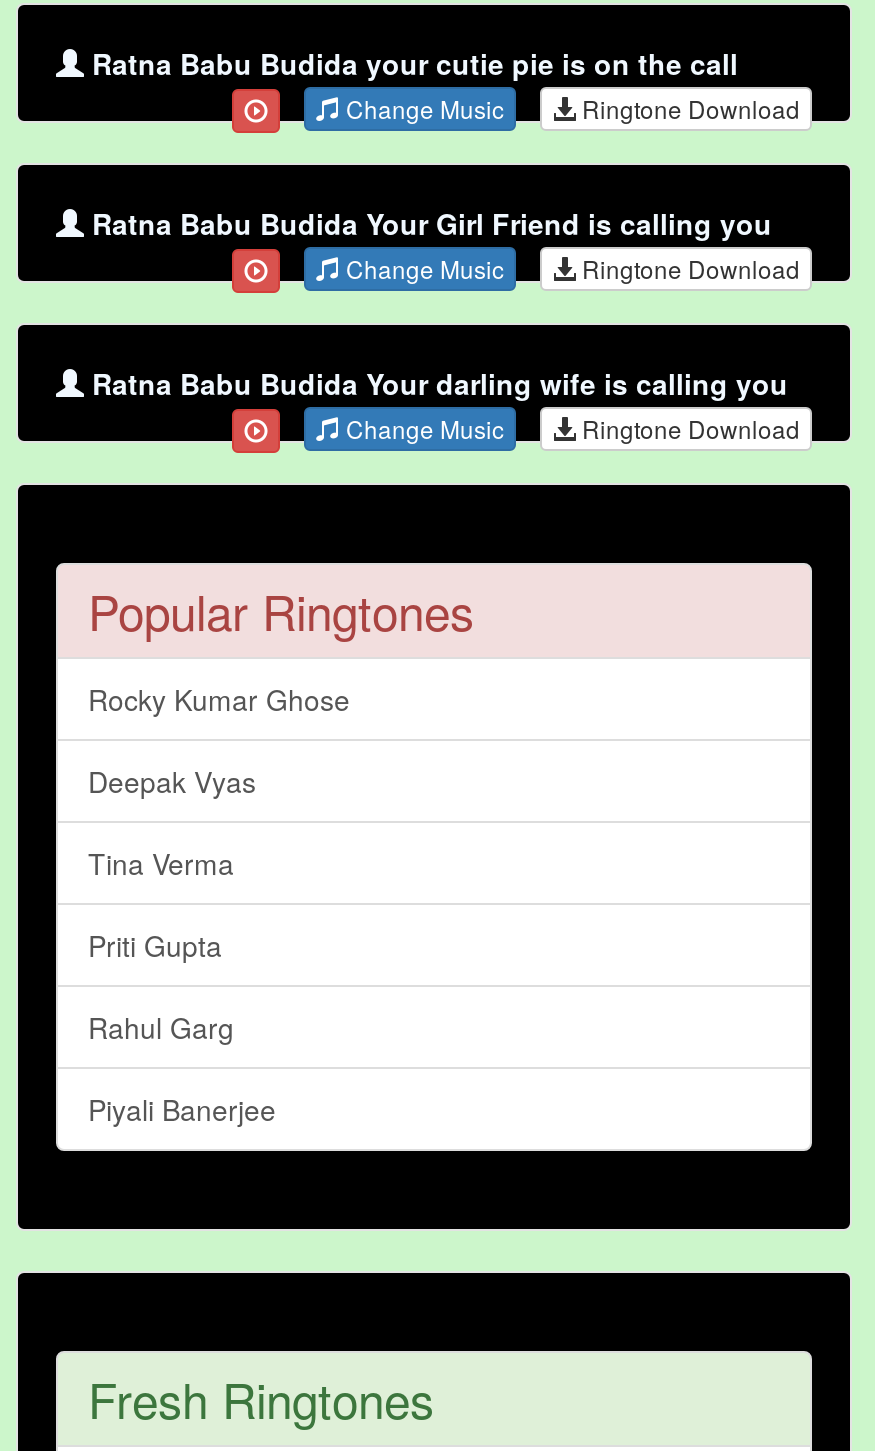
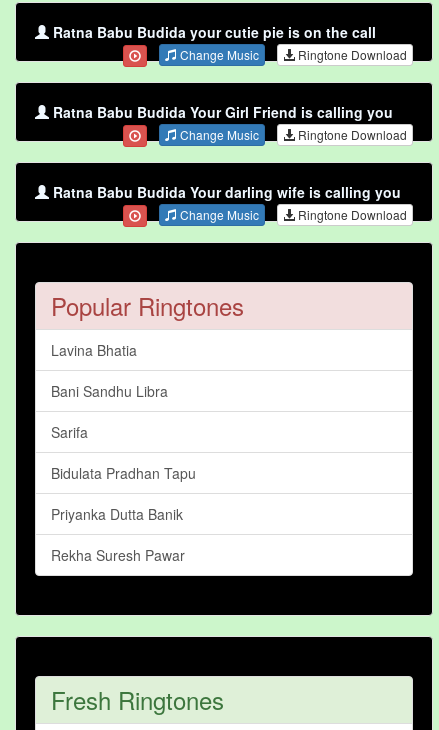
- Rocky Kumar Ghose
+ Lavina Bhatia

- Deepak Vyas
+ Bani Sandhu Libra

- Tina Verma
+ Sarifa

- Priti Gupta
+ Bidulata Pradhan Tapu

- Rahul Garg
+ Priyanka Dutta Banik

- Piyali Banerjee
+ Rekha Suresh Pawar
